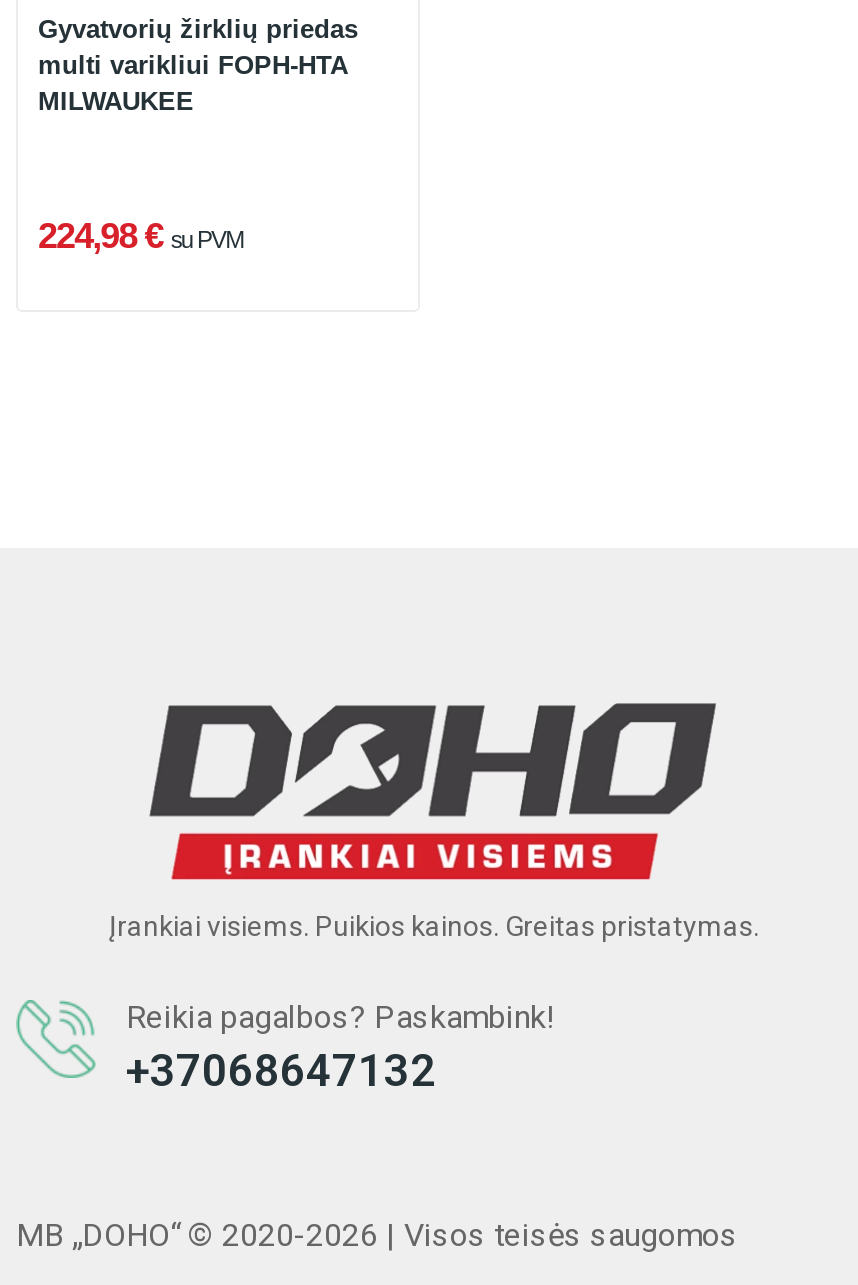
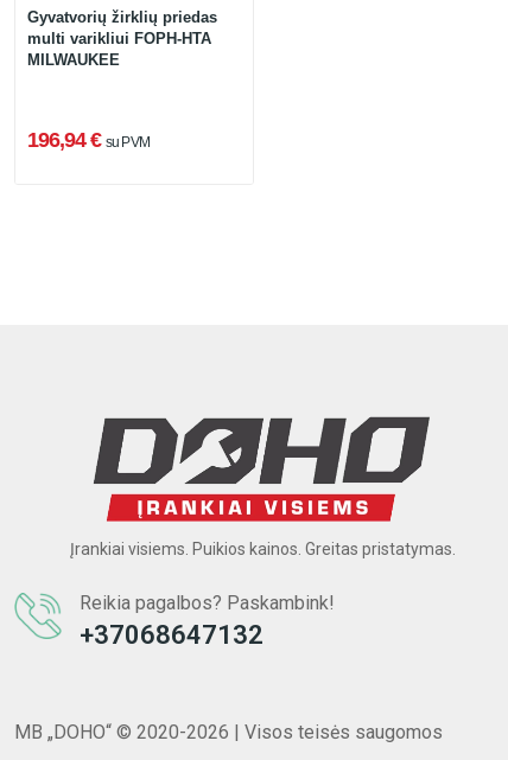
- 224,98 € su PVM
+ 196,94 € su PVM
